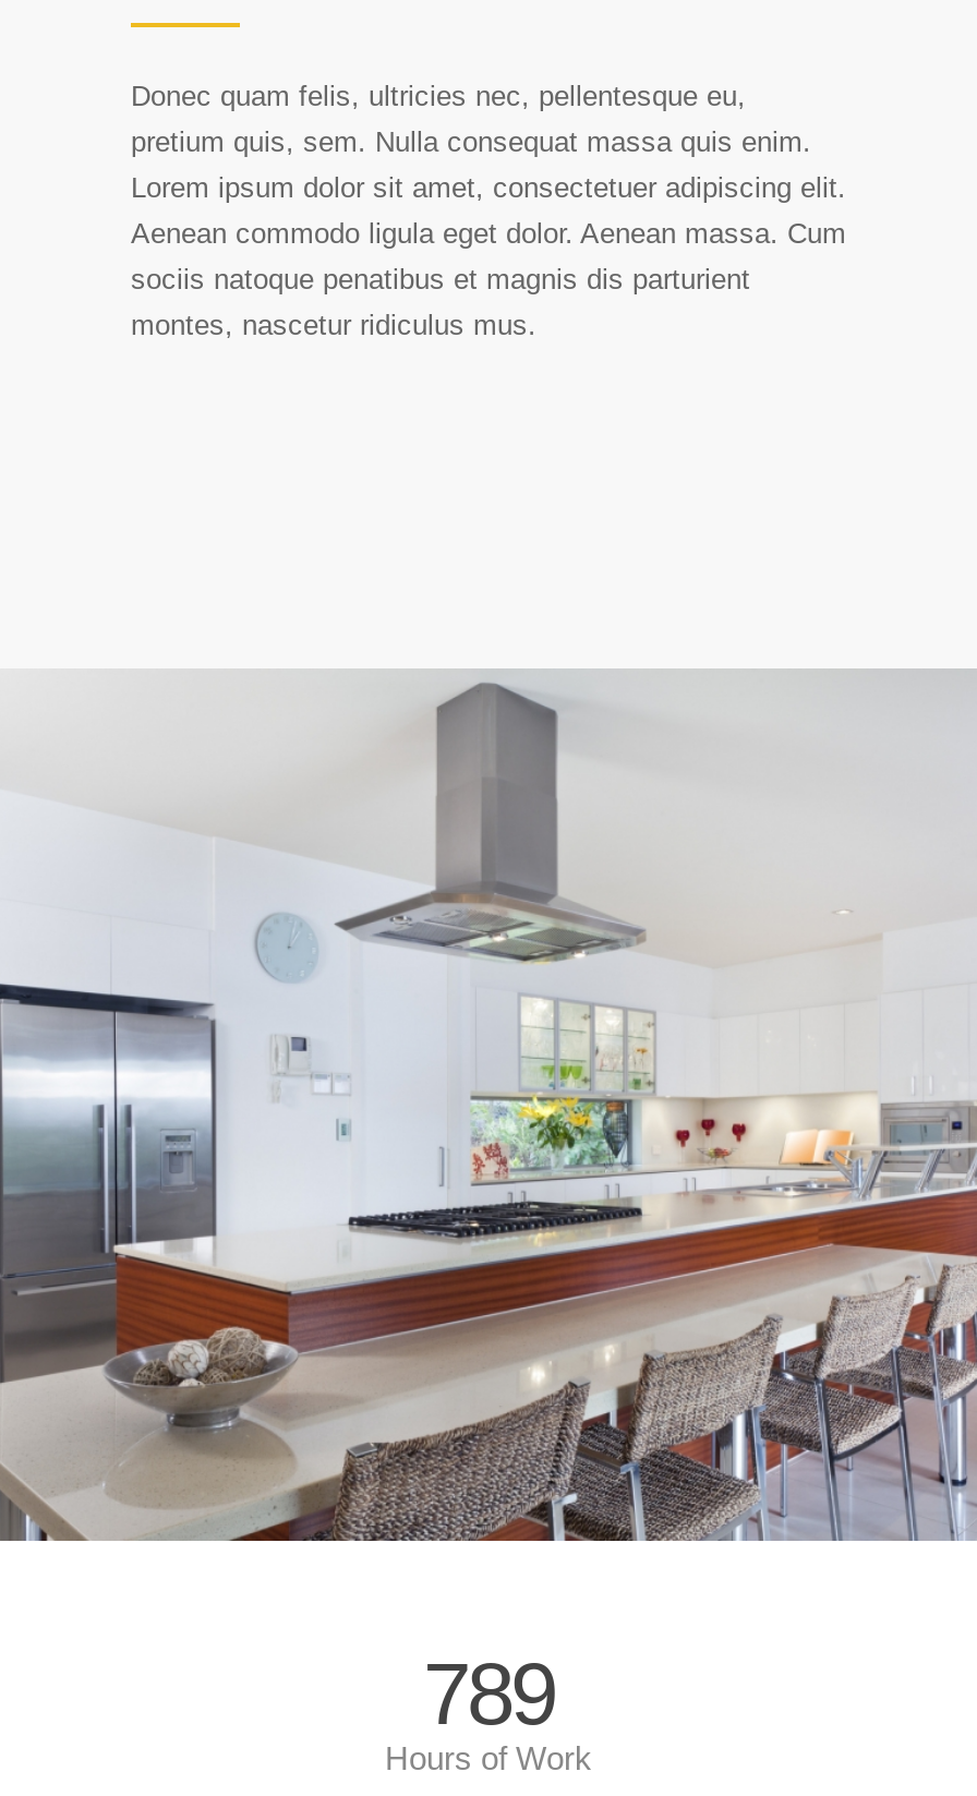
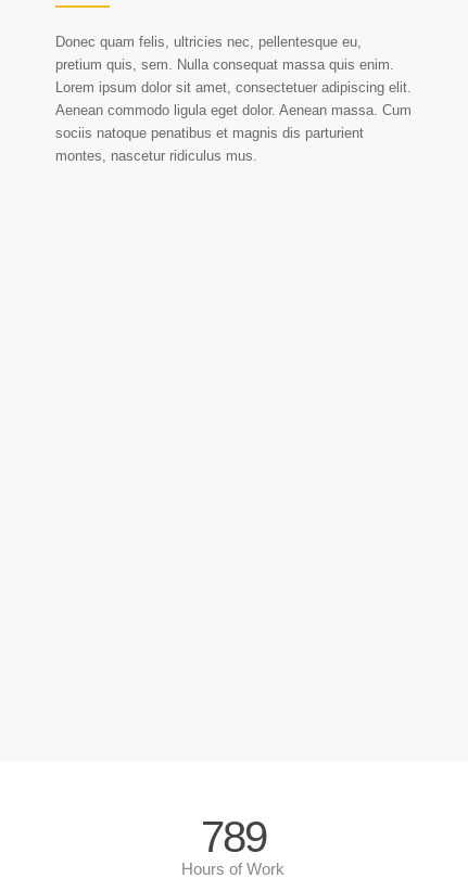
- [image]
